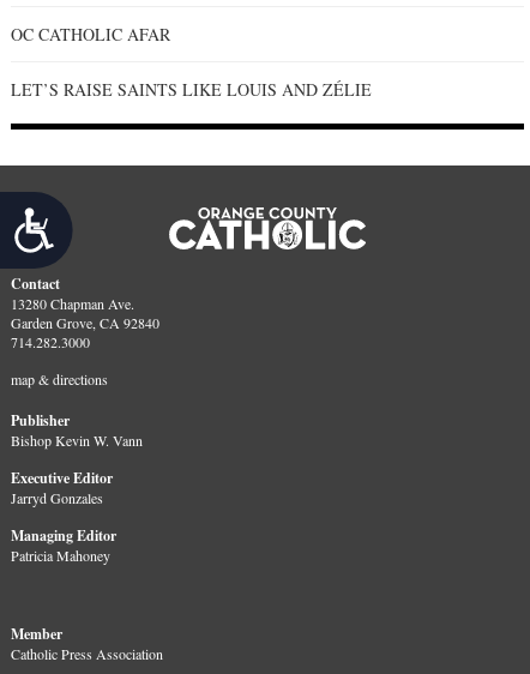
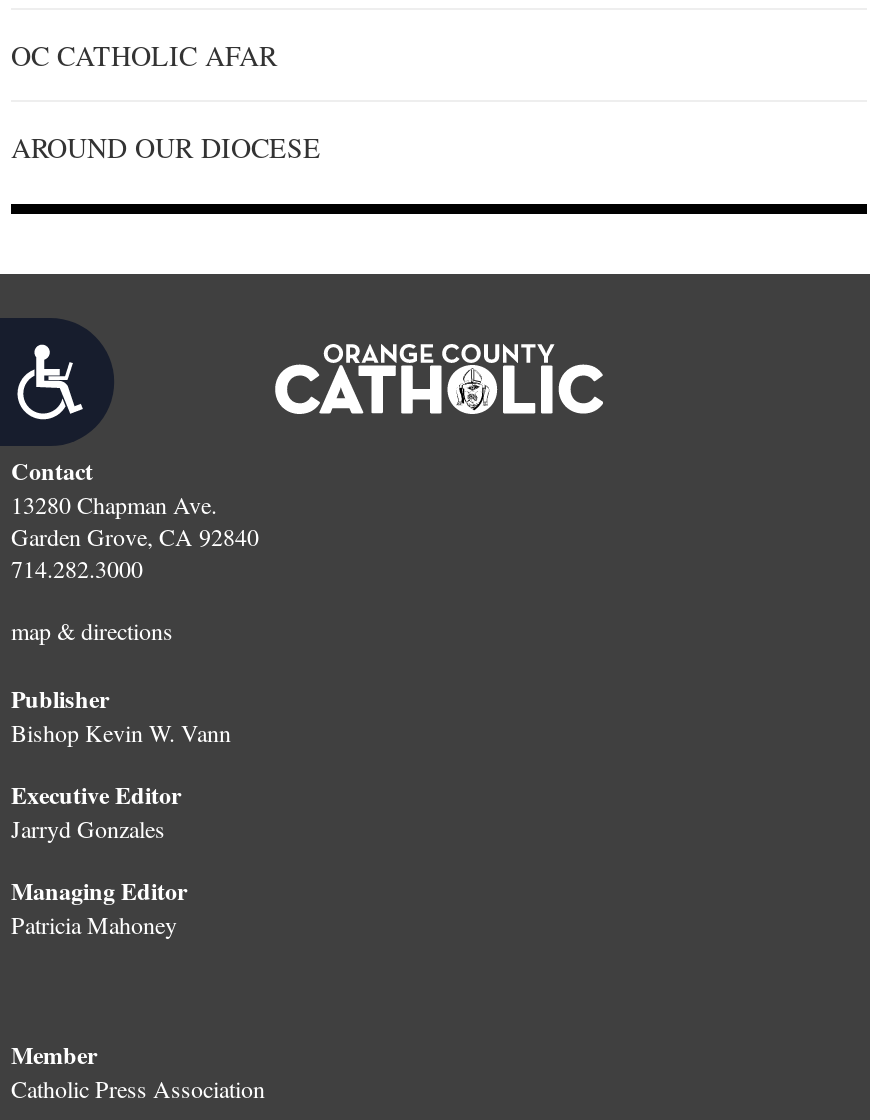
- LET’S RAISE SAINTS LIKE LOUIS AND ZÉLIE
+ AROUND OUR DIOCESE
